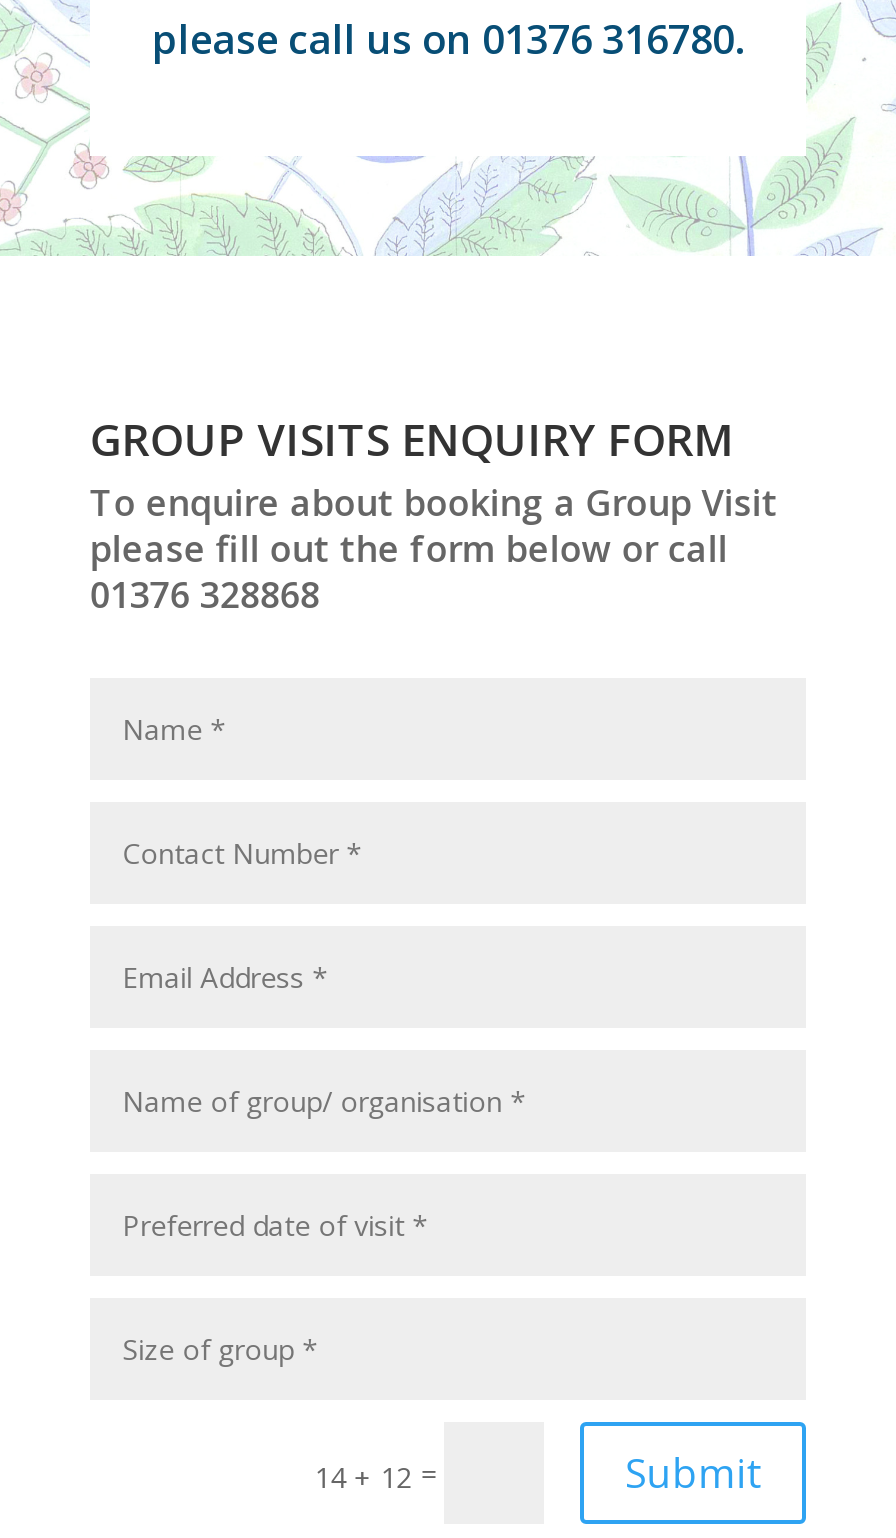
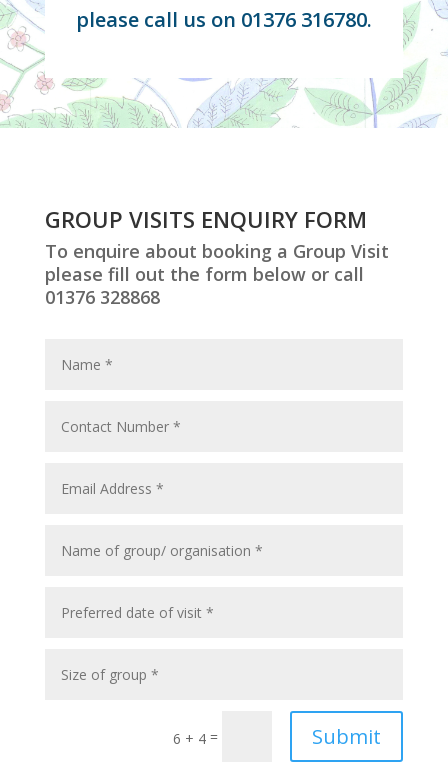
- 14 + 12 =
+ 6 + 4 =
